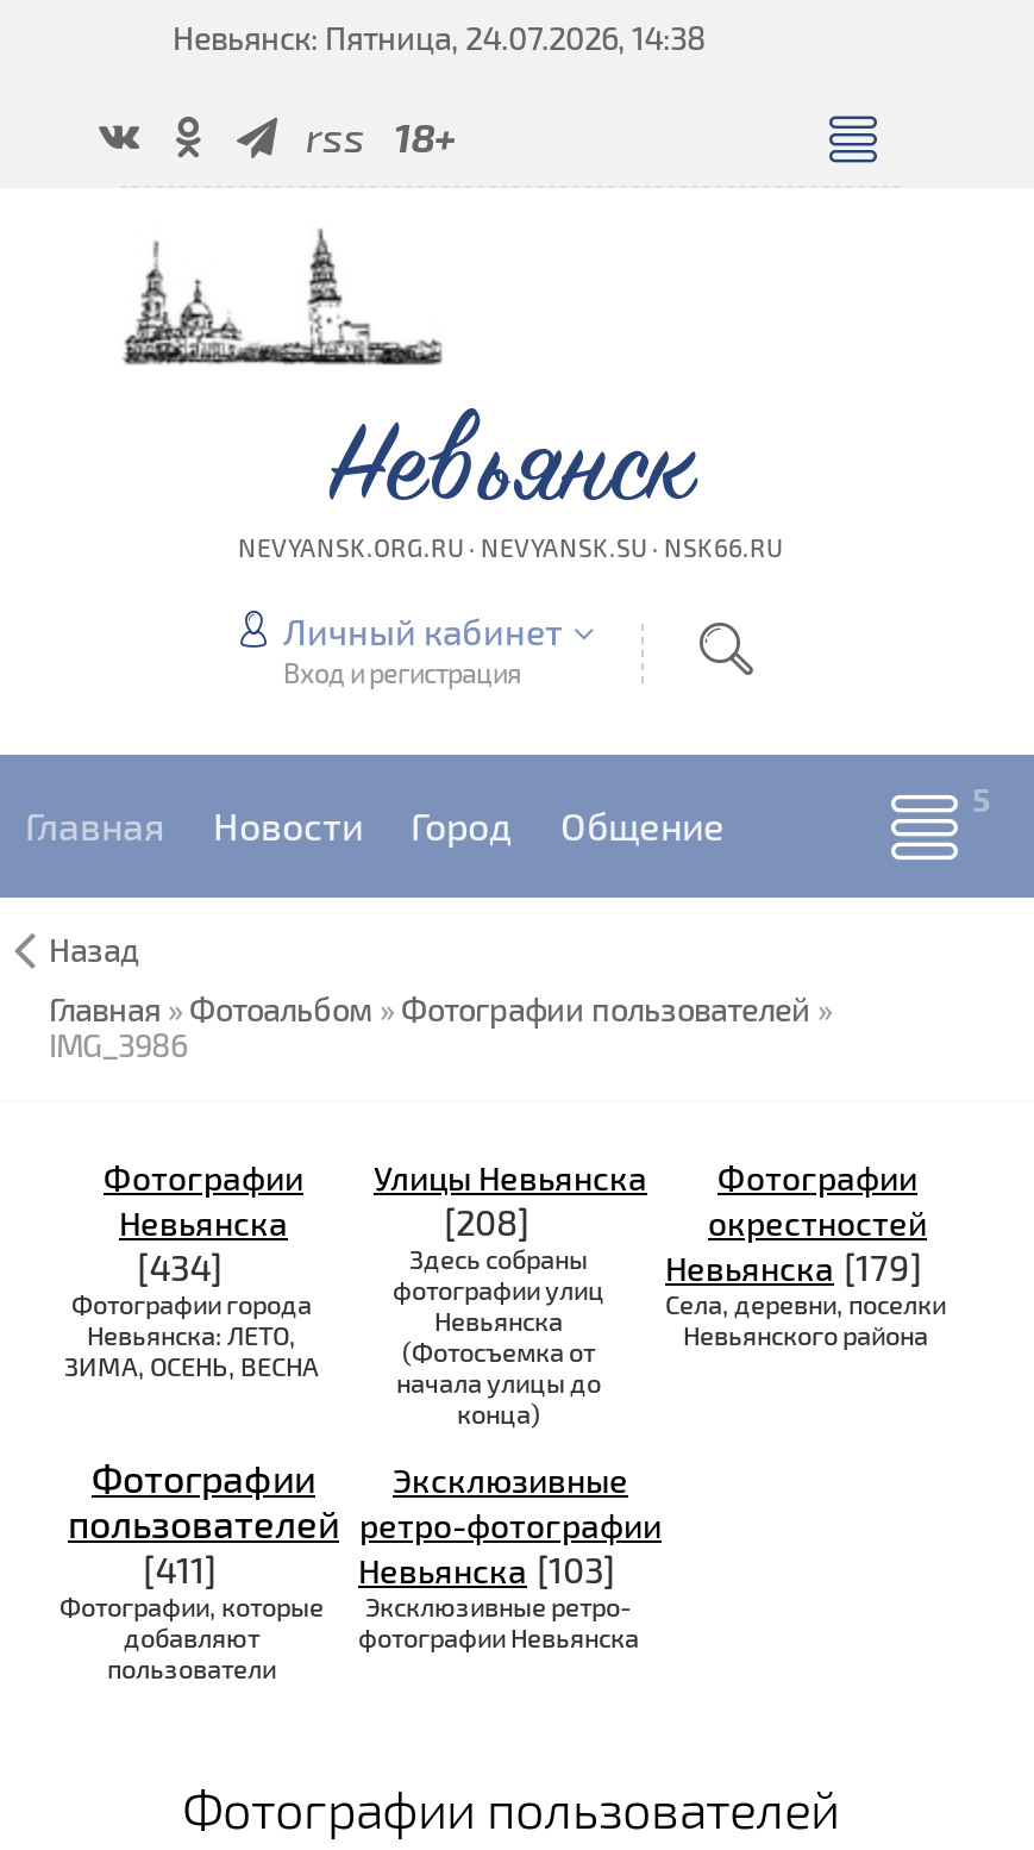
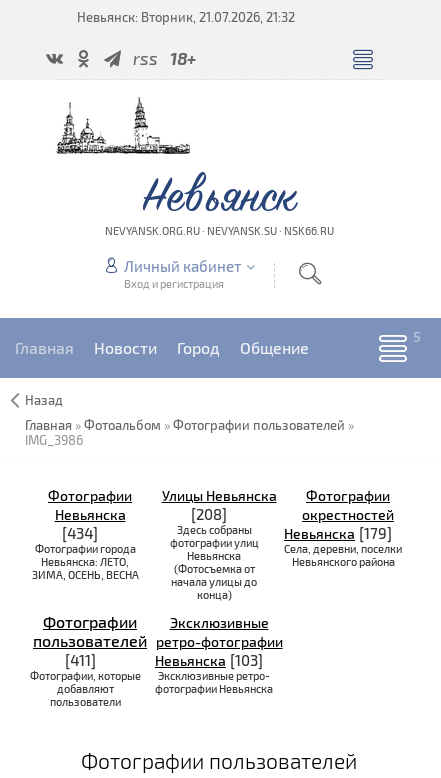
- Невьянск: Пятница, 24.07.2026, 14:38
+ Невьянск: Вторник, 21.07.2026, 21:32
